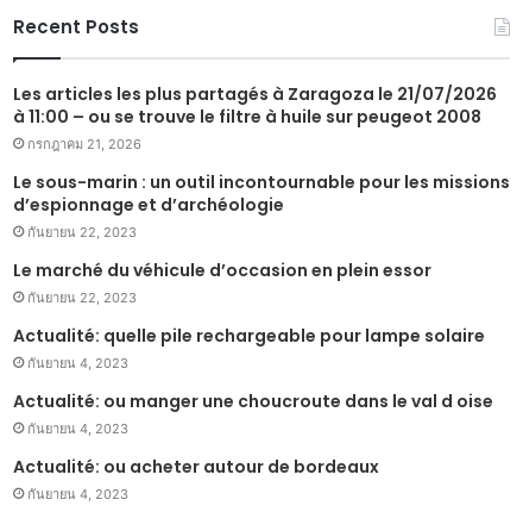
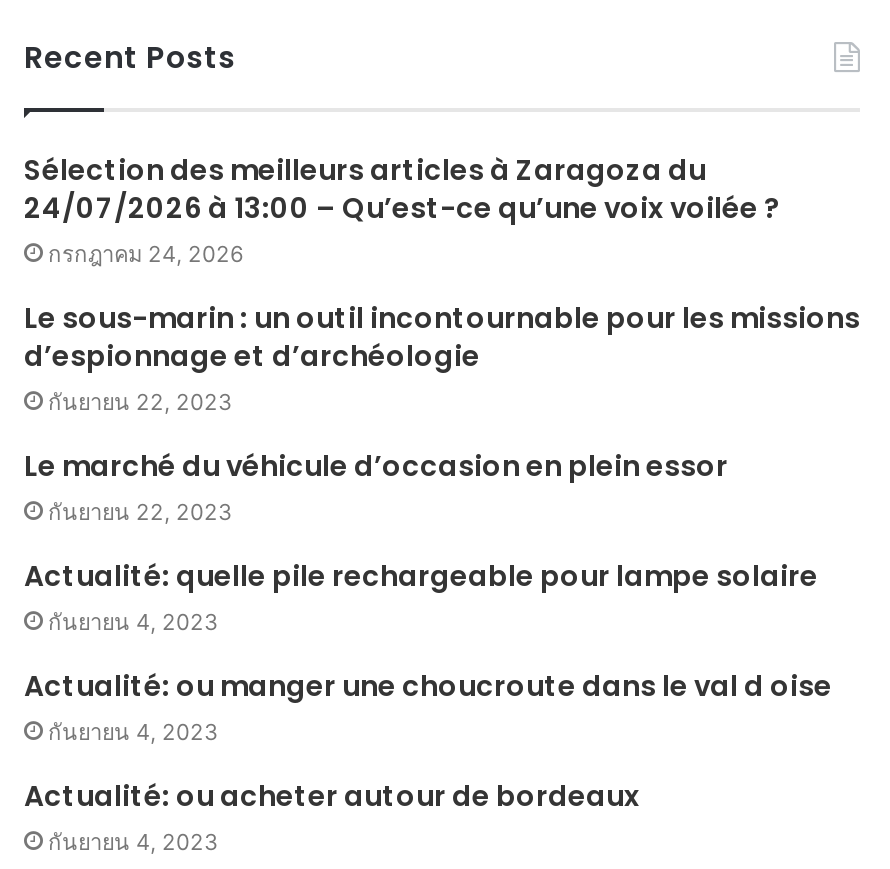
- Les articles les plus partagés à Zaragoza le 21/07/2026
- à 11:00 – ou se trouve le filtre à huile sur peugeot 2008
- กรกฎาคม 21, 2026
+ Sélection des meilleurs articles à Zaragoza du
+ 24/07/2026 à 13:00 – Qu’est-ce qu’une voix voilée ?
+ กรกฎาคม 24, 2026
